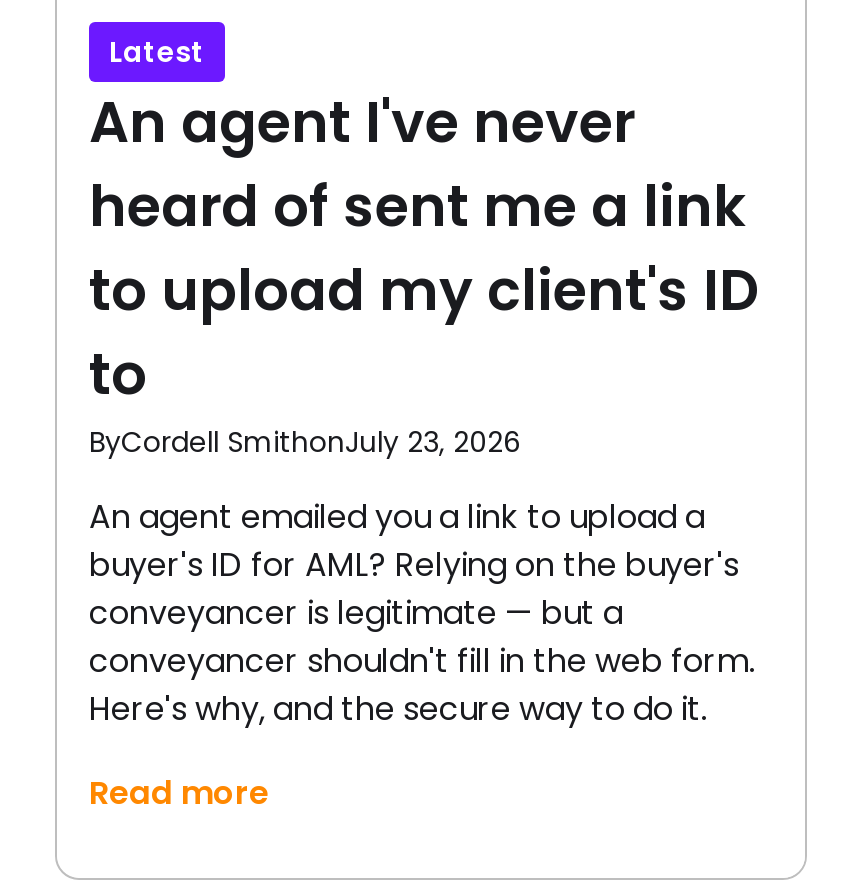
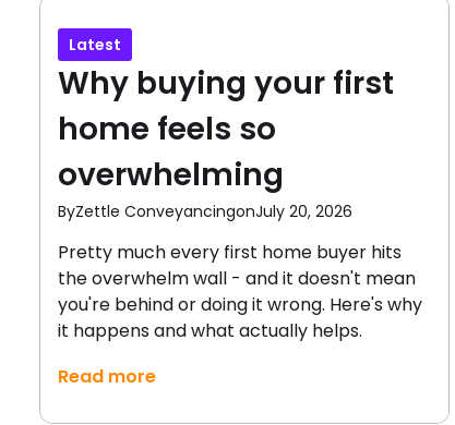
- An agent I've never
- heard of sent me a link
- to upload my client's ID
- to
- ByCordell SmithonJuly 23, 2026
+ Why buying your first
+ home feels so
+ overwhelming
+ ByZettle ConveyancingonJuly 20, 2026

- An agent emailed you a link to upload a
- buyer's ID for AML? Relying on the buyer's
- conveyancer is legitimate — but a
- conveyancer shouldn't fill in the web form.
- Here's why, and the secure way to do it.
+ Pretty much every first home buyer hits
+ the overwhelm wall - and it doesn't mean
+ you're behind or doing it wrong. Here's why
+ it happens and what actually helps.
